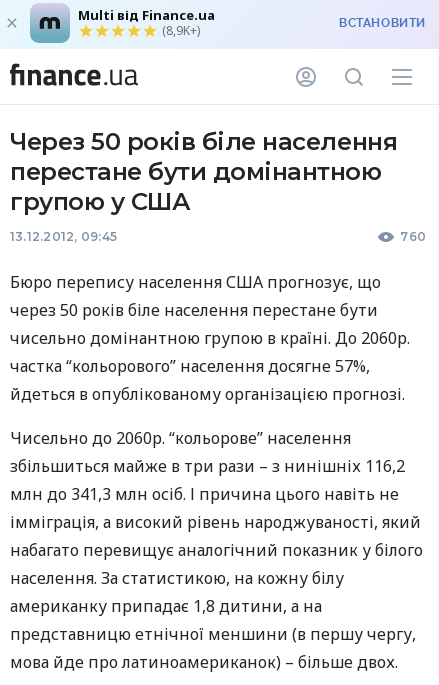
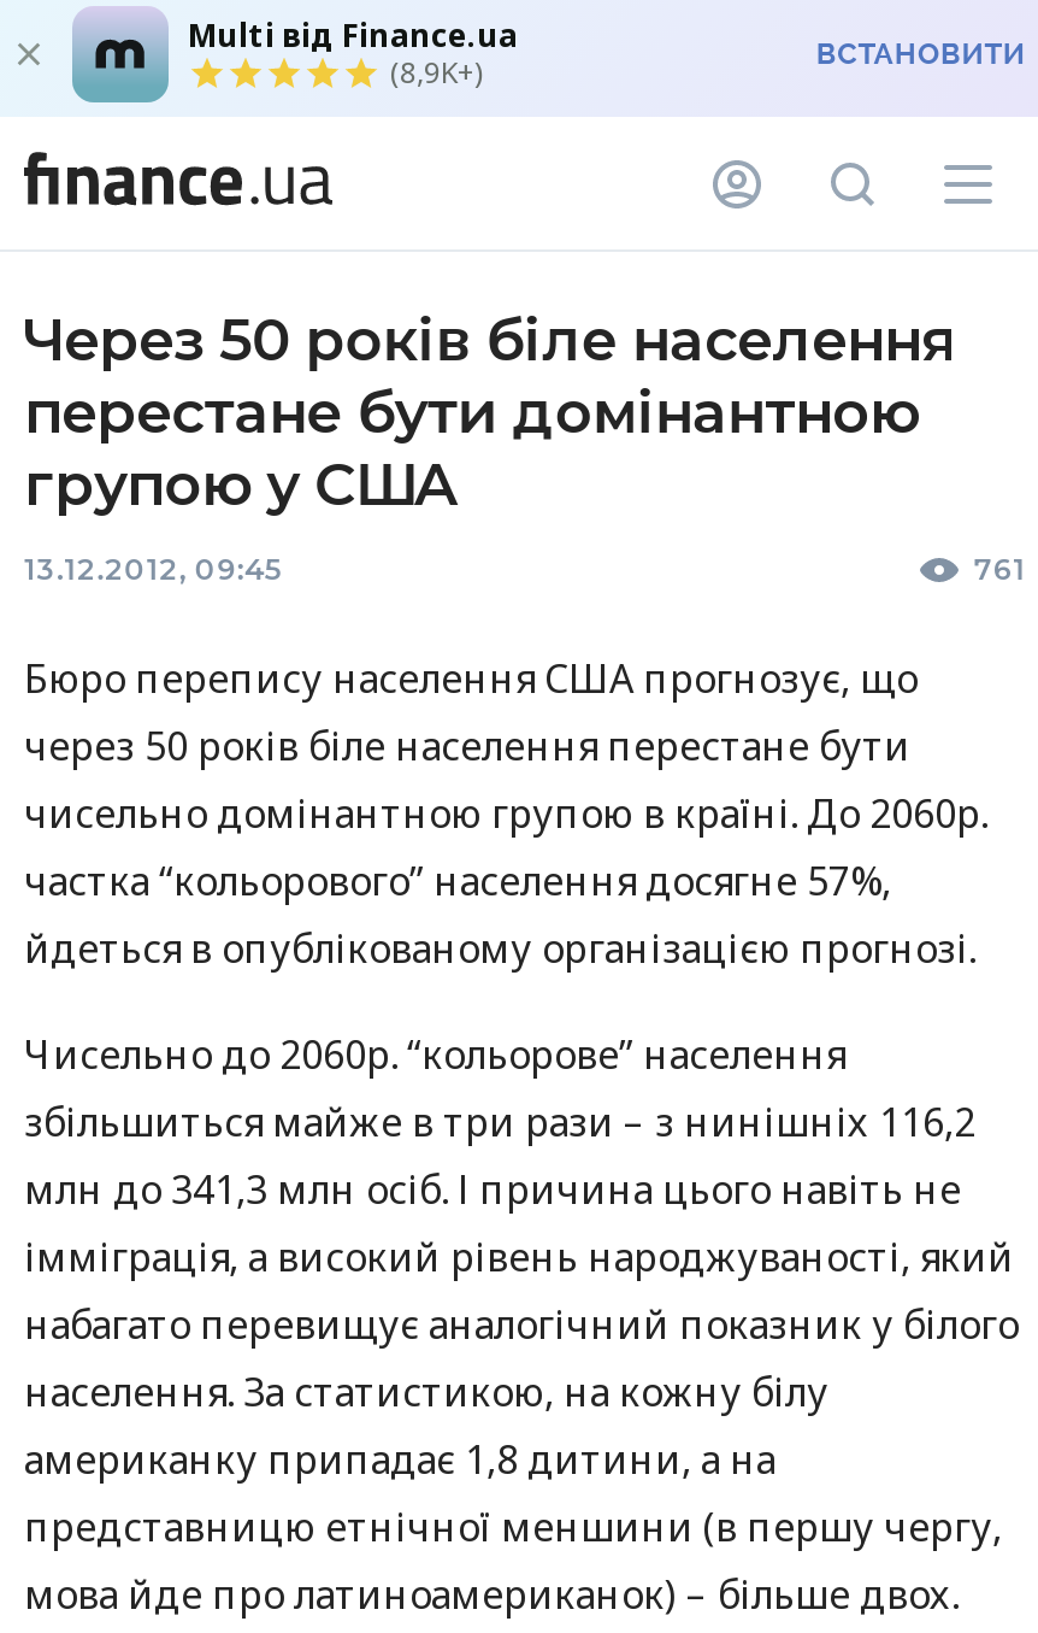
- 760
+ 761
